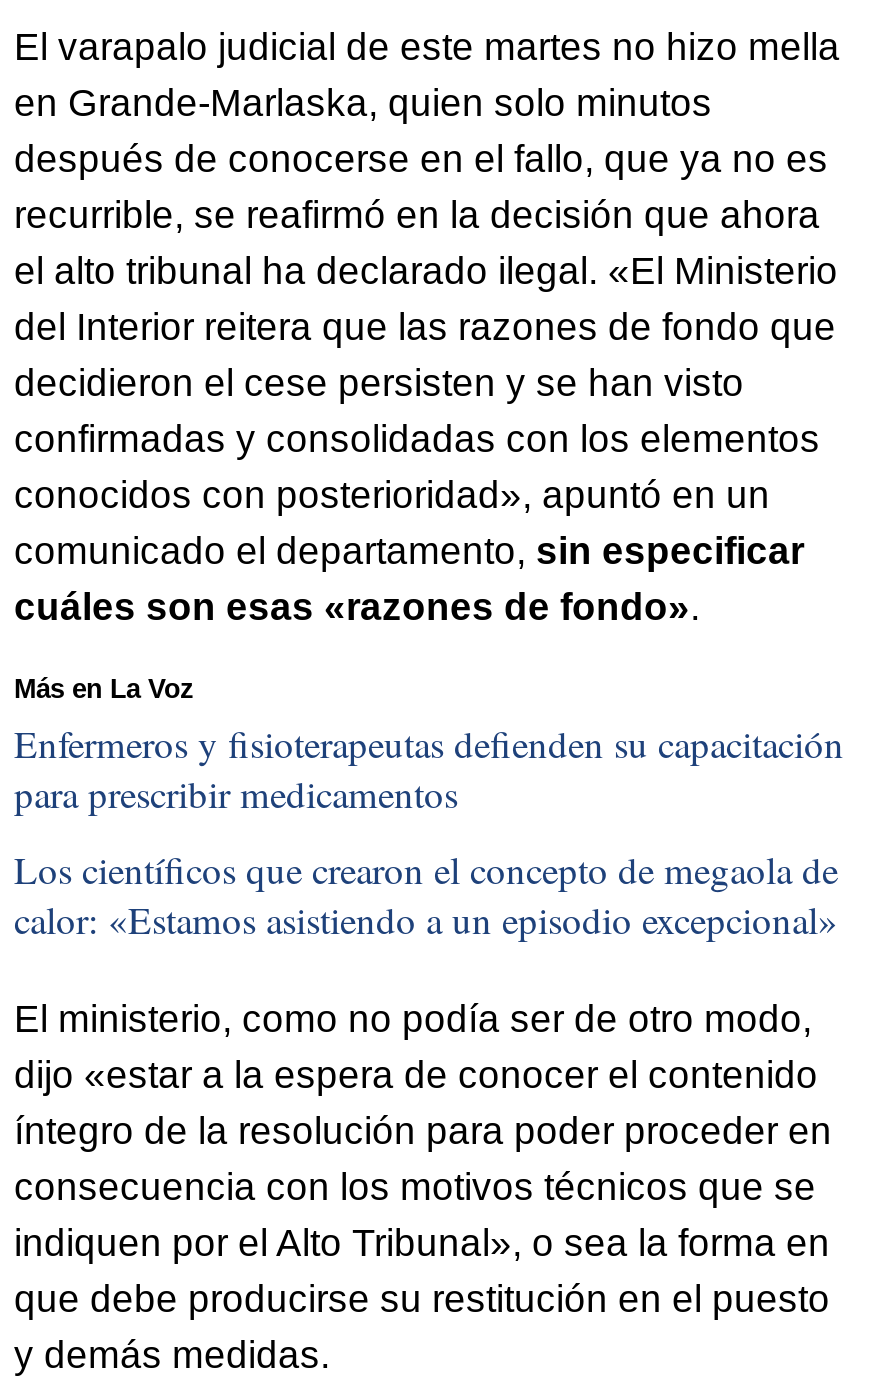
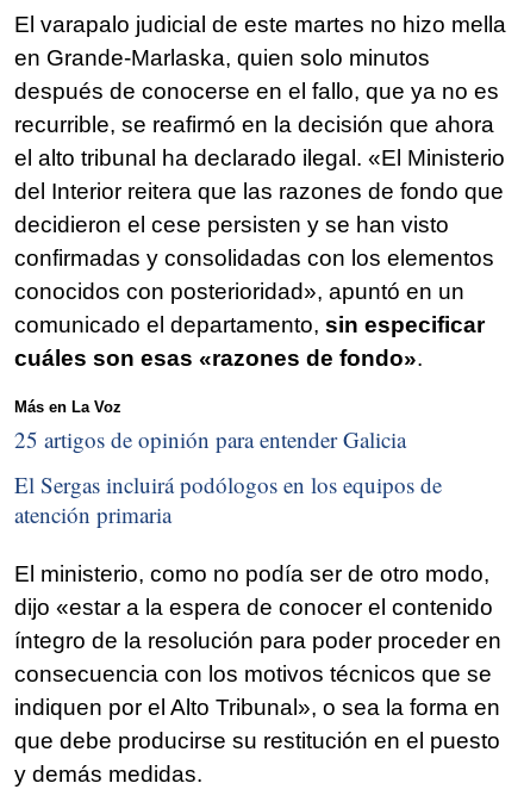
- Enfermeros y fisioterapeutas defienden su capacitación
- para prescribir medicamentos
+ 25 artigos de opinión para entender Galicia

- Los científicos que crearon el concepto de megaola de
- calor: «Estamos asistiendo a un episodio excepcional»
+ El Sergas incluirá podólogos en los equipos de
+ atención primaria
